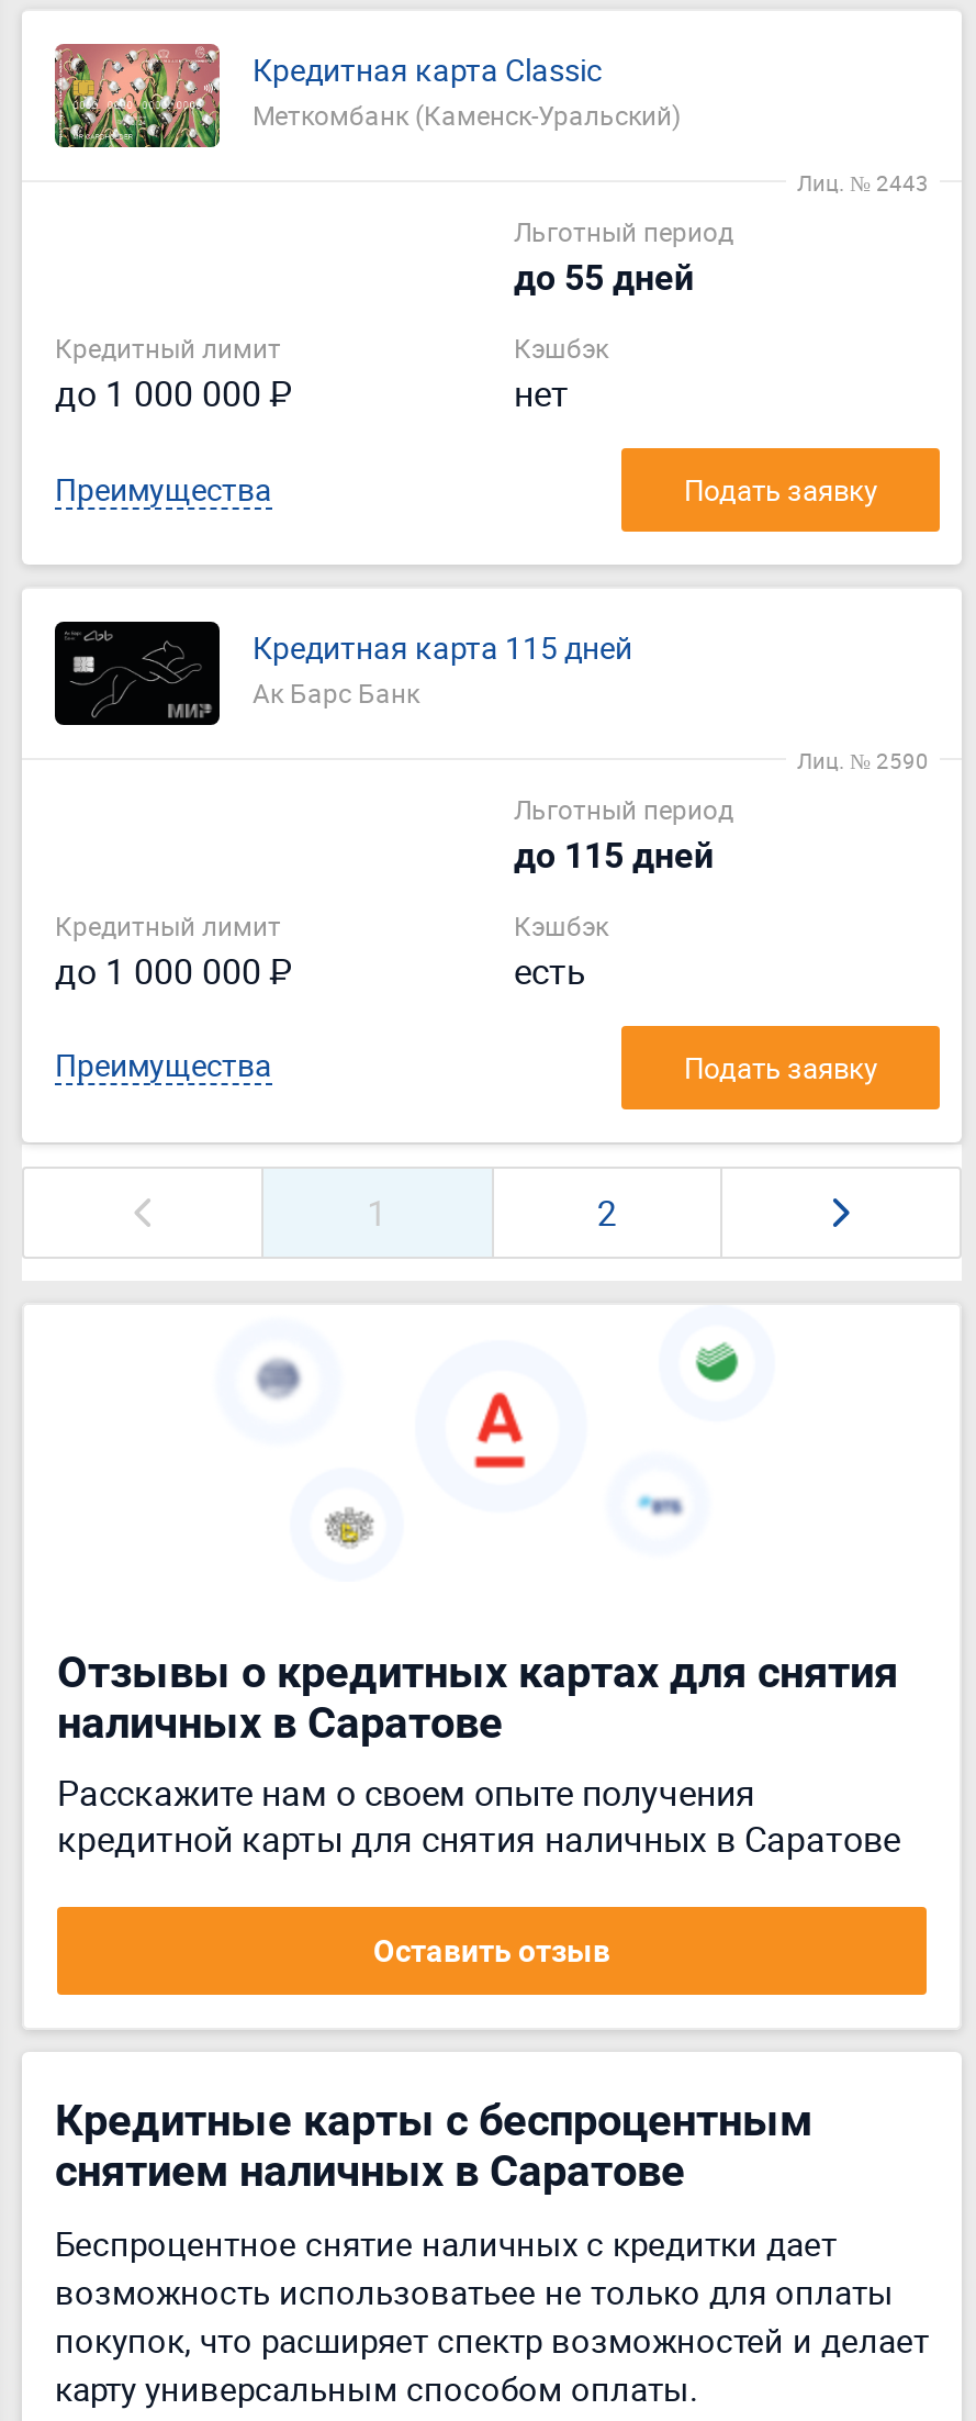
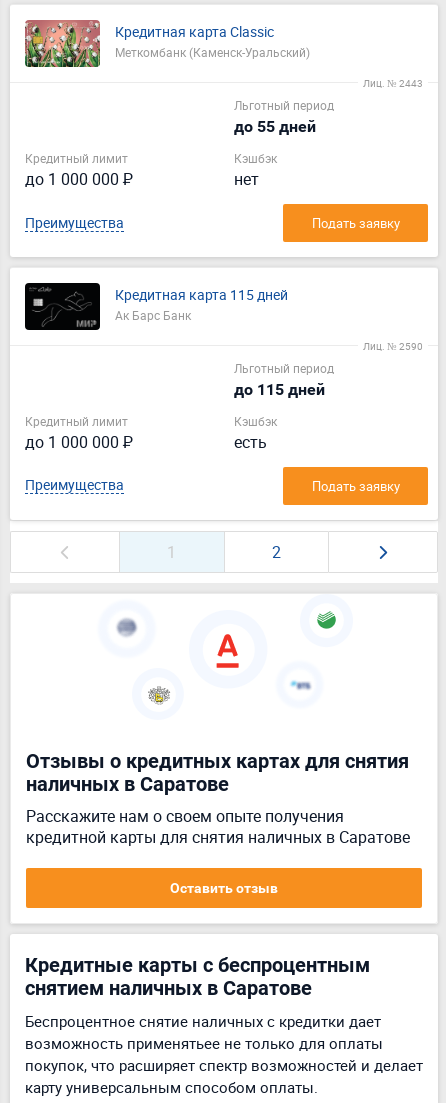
- возможность использоватьее не только для оплаты
+ возможность применятьее не только для оплаты
